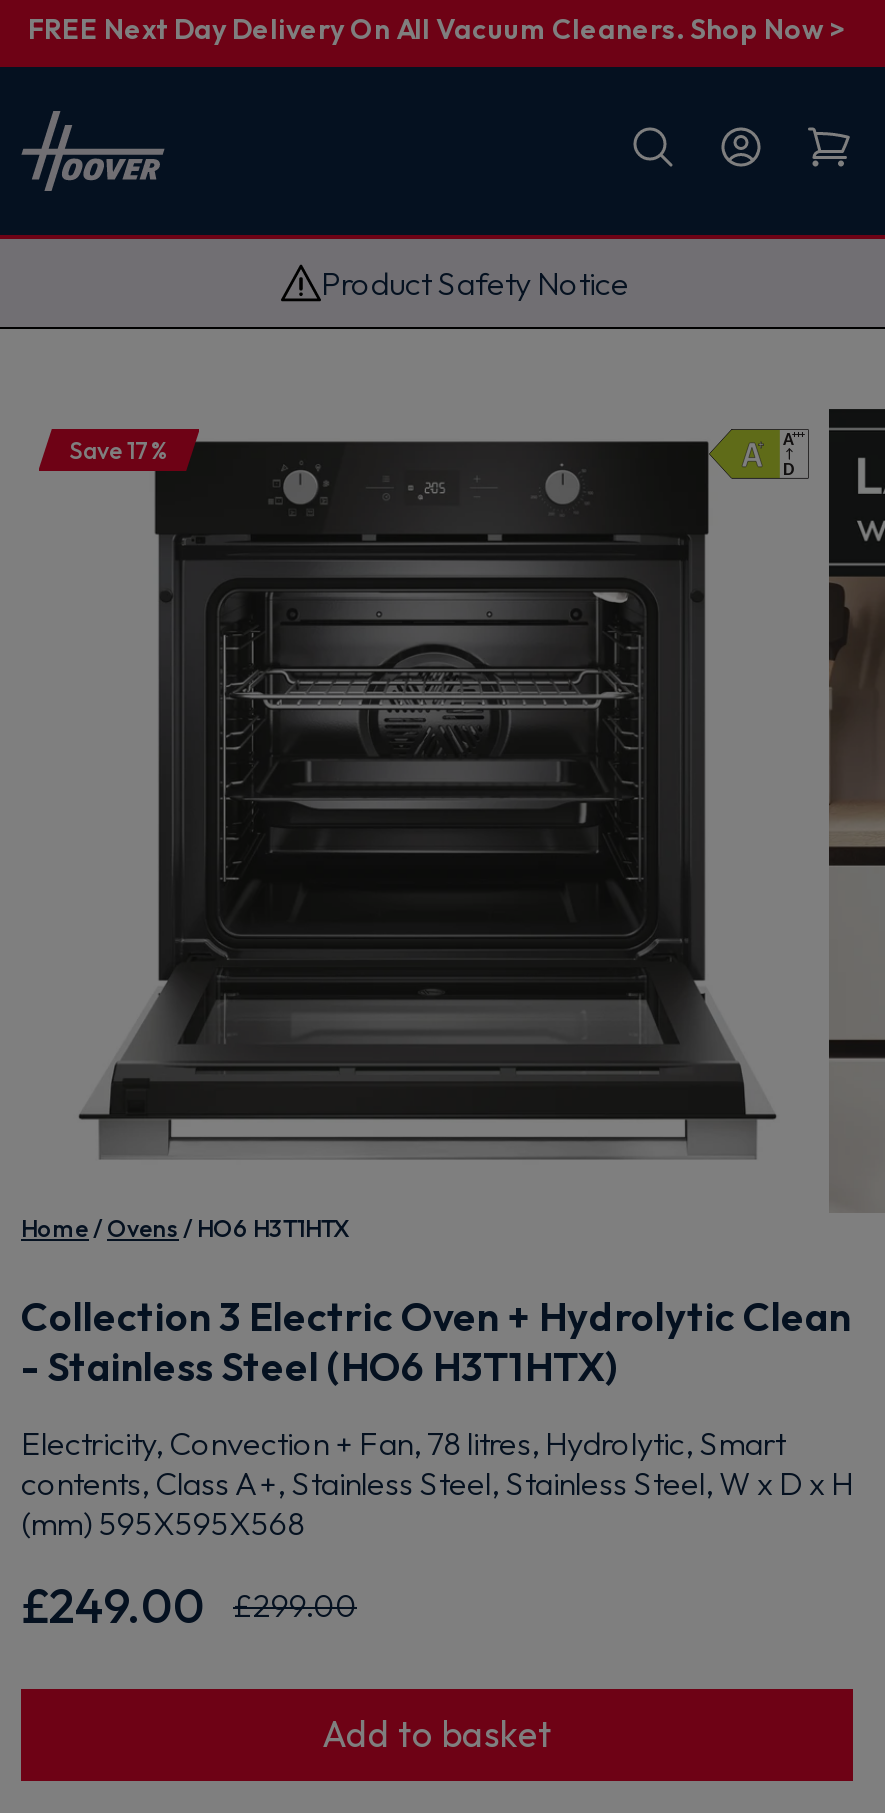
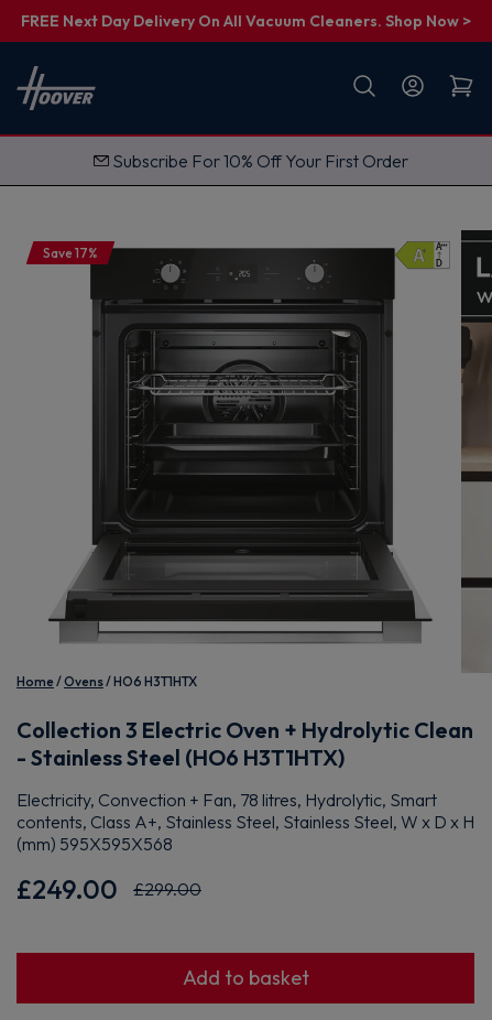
- Product Safety Notice
+ Subscribe For 10% Off Your First Order
